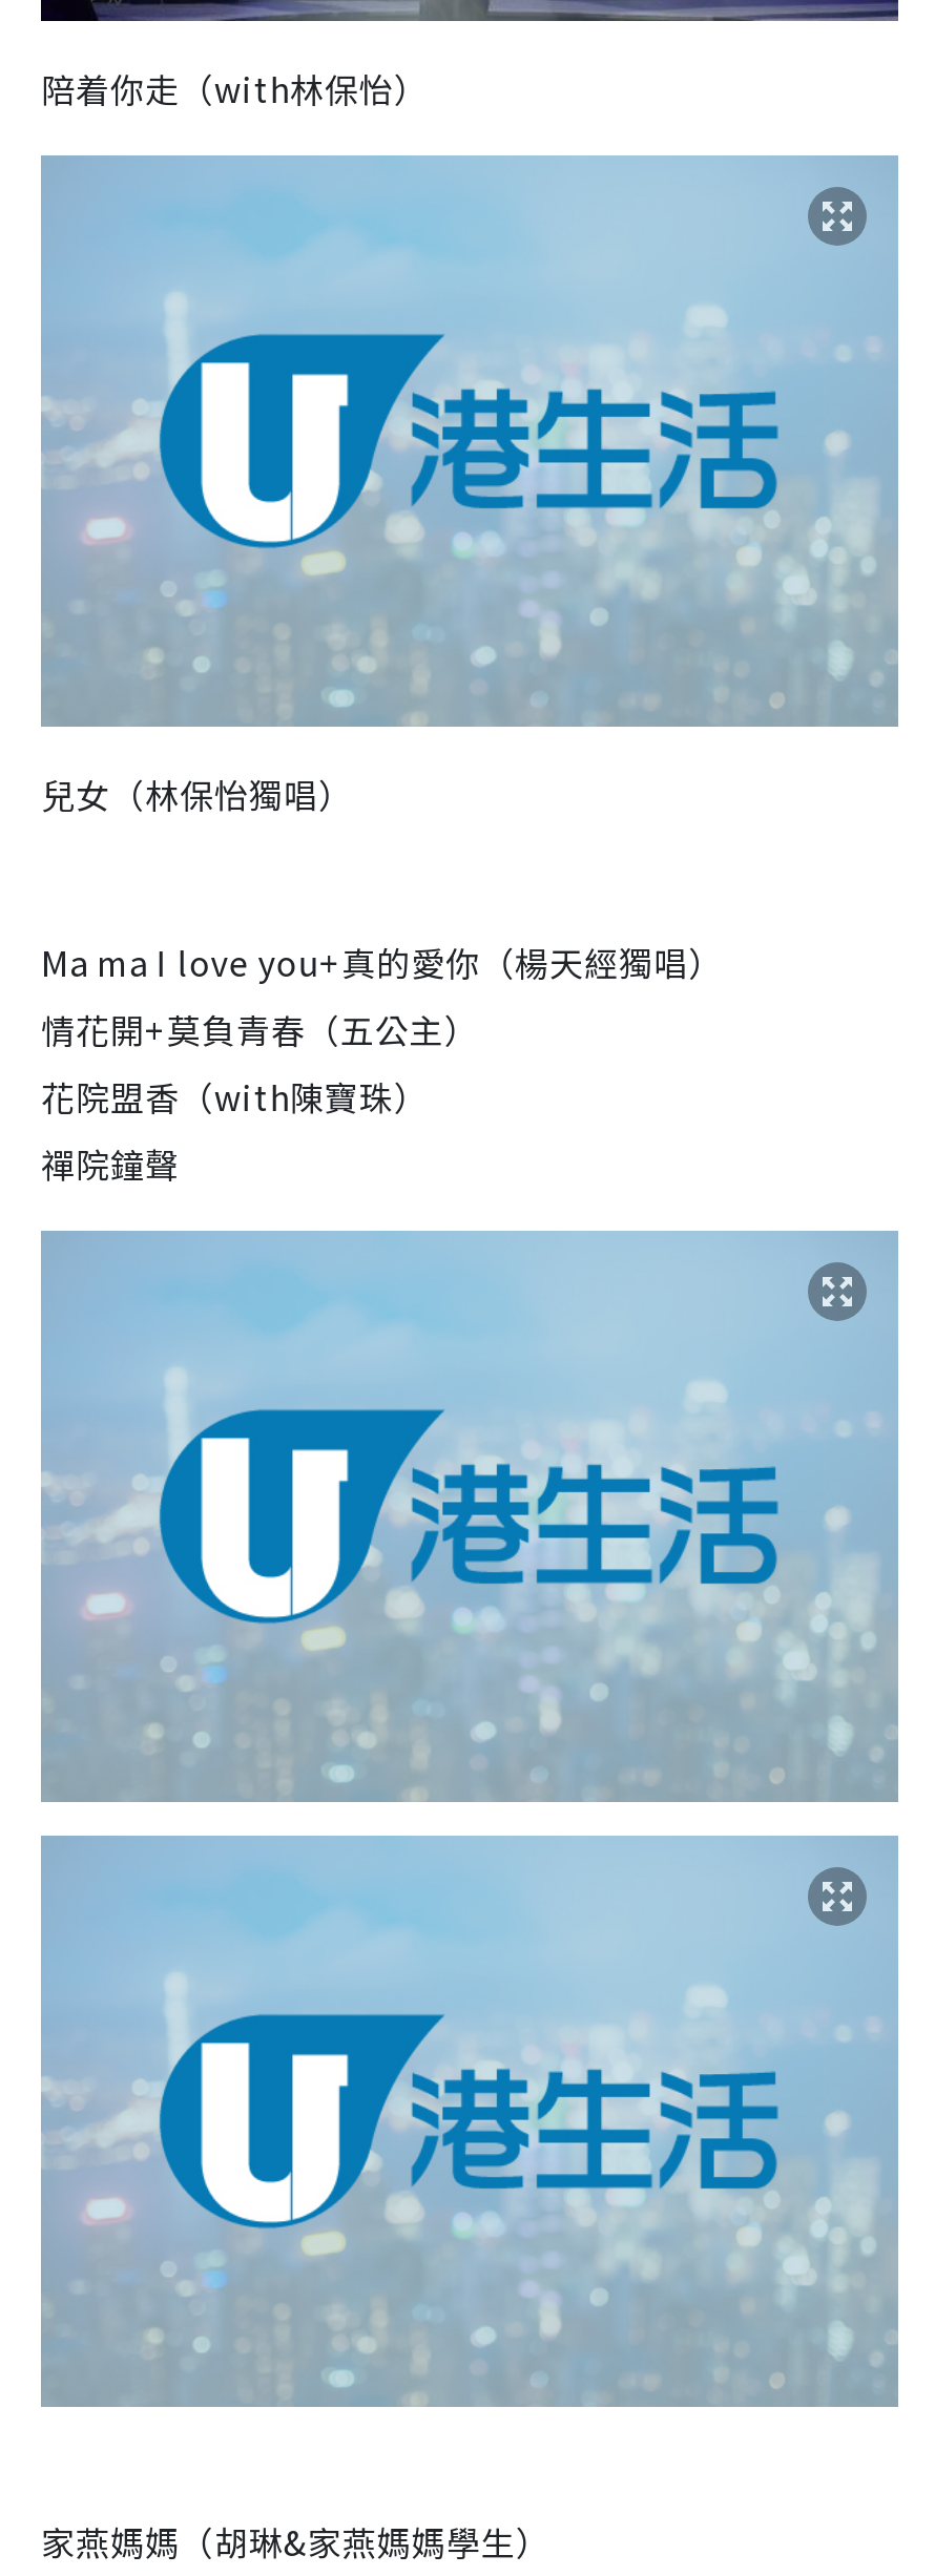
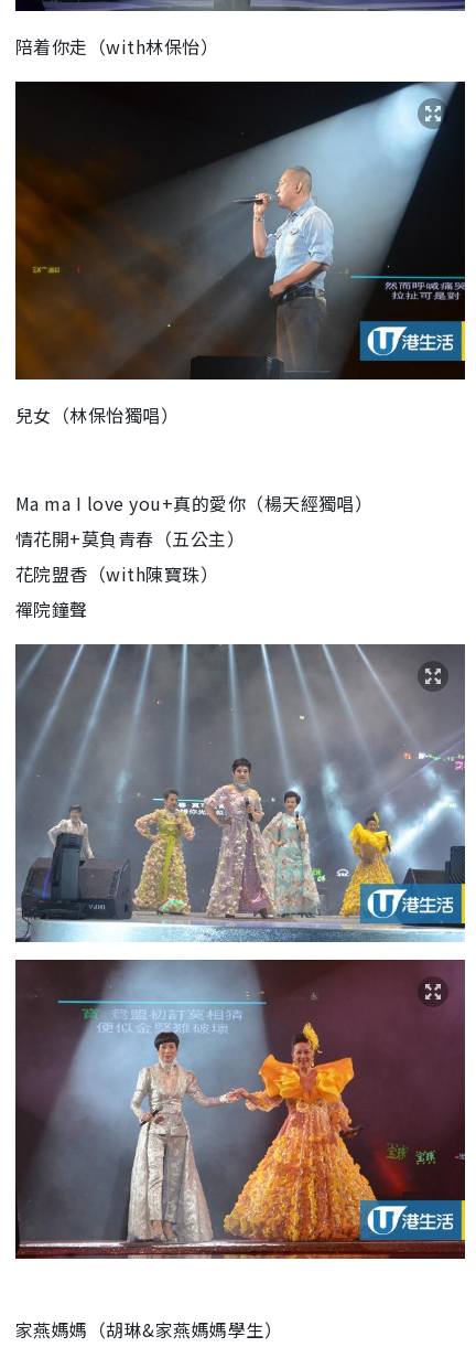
- [image]
+ [image]

- [image]
+ [image]

- [image]
+ [image]
